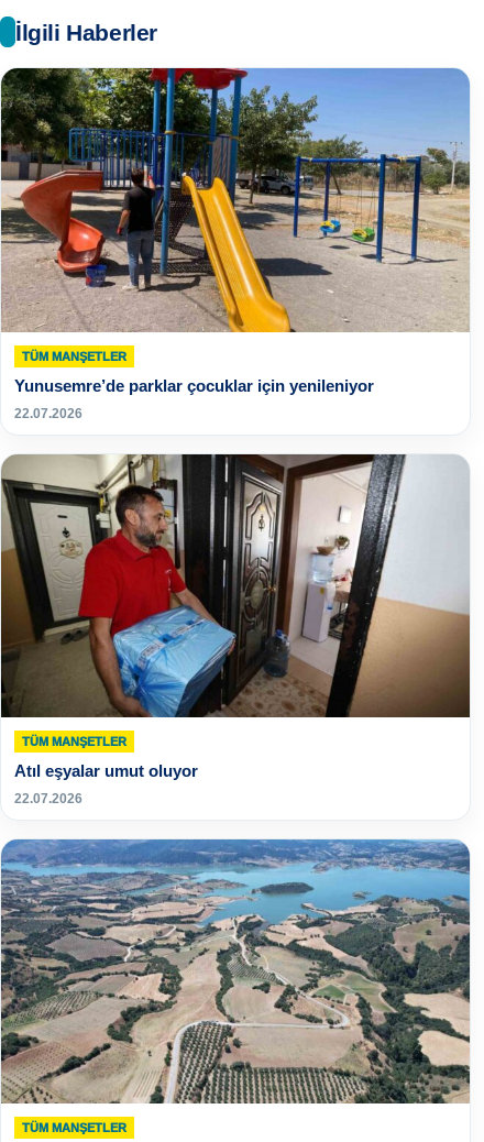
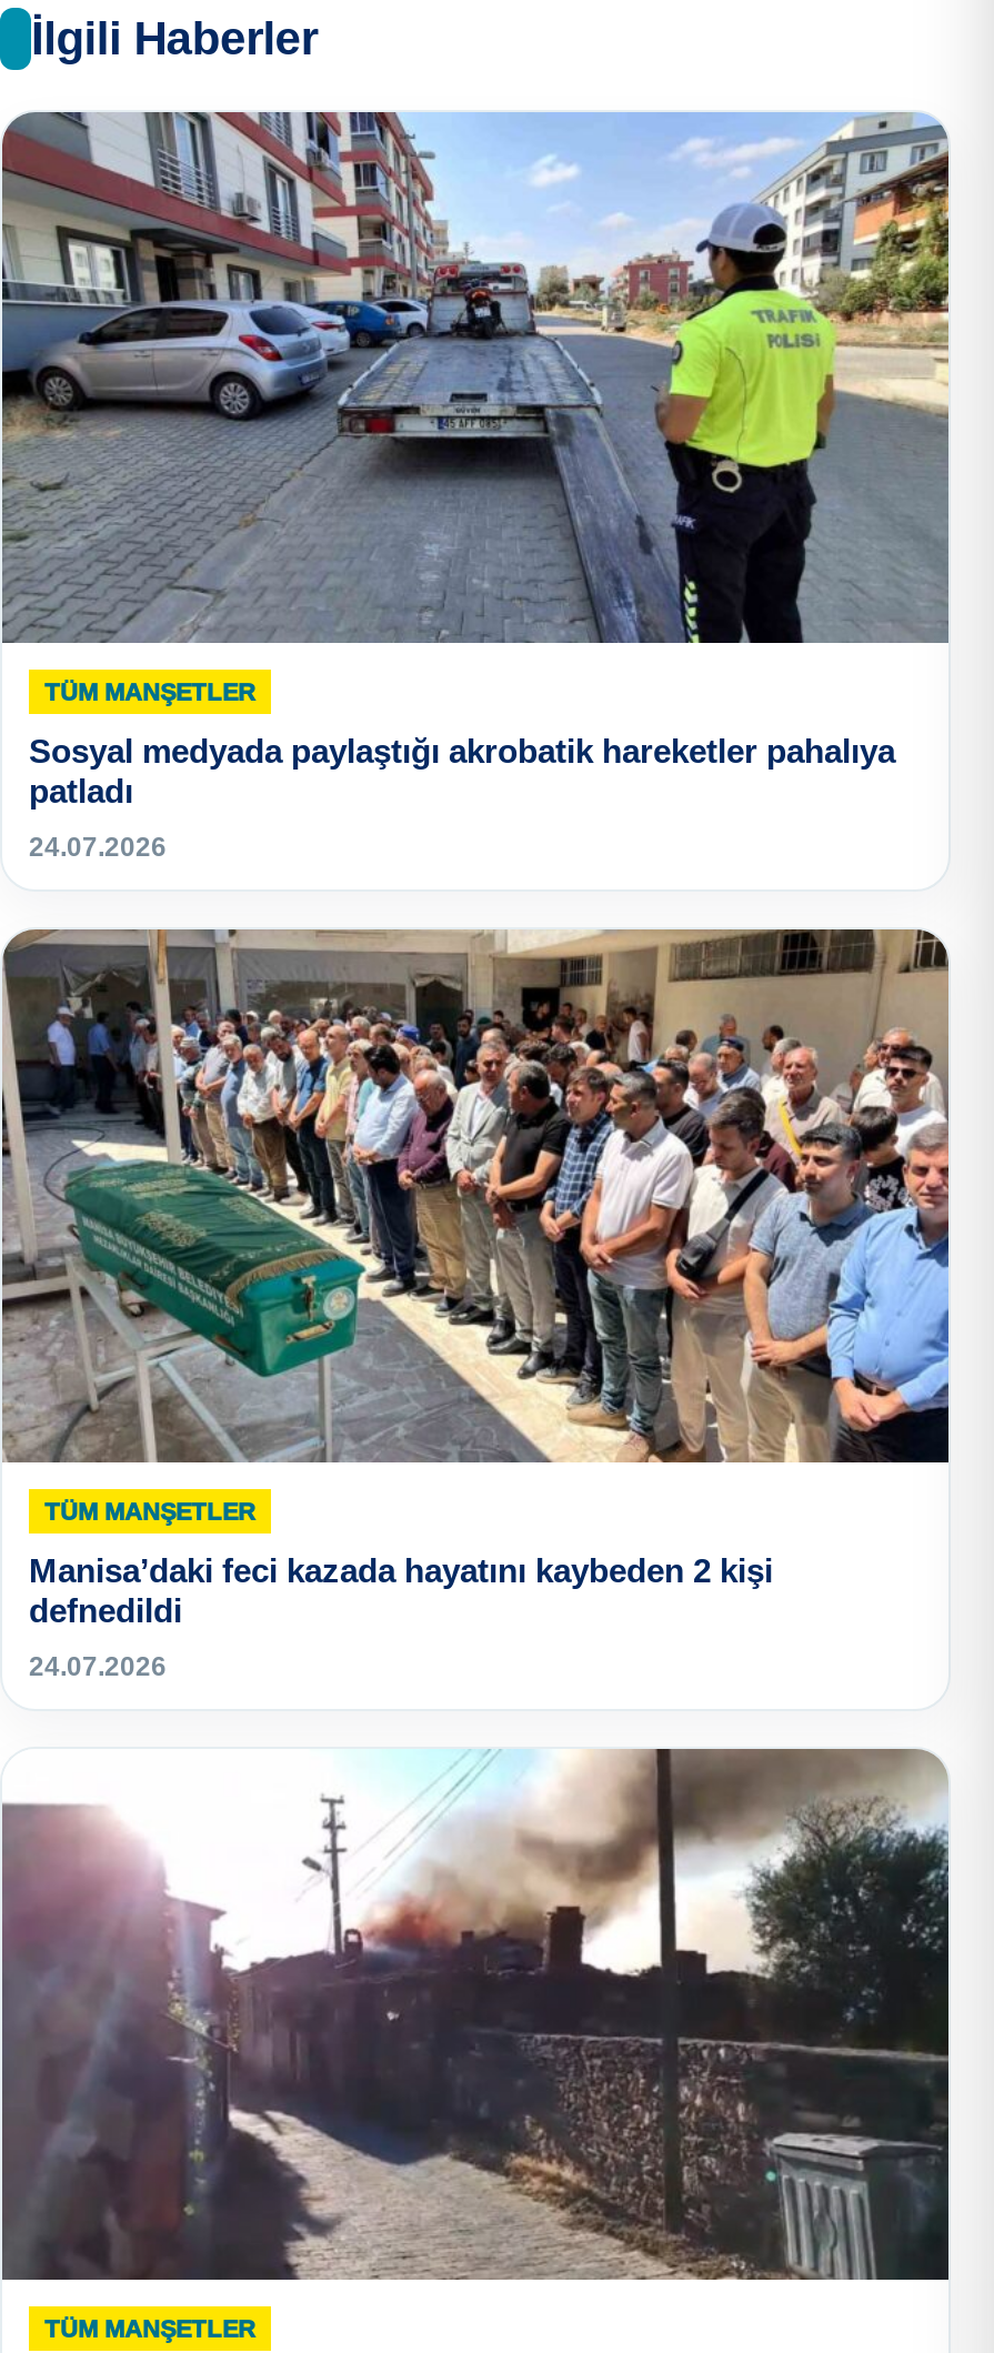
- [image]
- Yunusemre’de parklar çocuklar için yenileniyor
+ [image]
+ Sosyal medyada paylaştığı akrobatik hareketler pahalıya
+ patladı

- 22.07.2026
+ 24.07.2026

- [image]
- Atıl eşyalar umut oluyor
+ [image]
+ Manisa’daki feci kazada hayatını kaybeden 2 kişi
+ defnedildi

- 22.07.2026
+ 24.07.2026

- [image]
+ [image]
